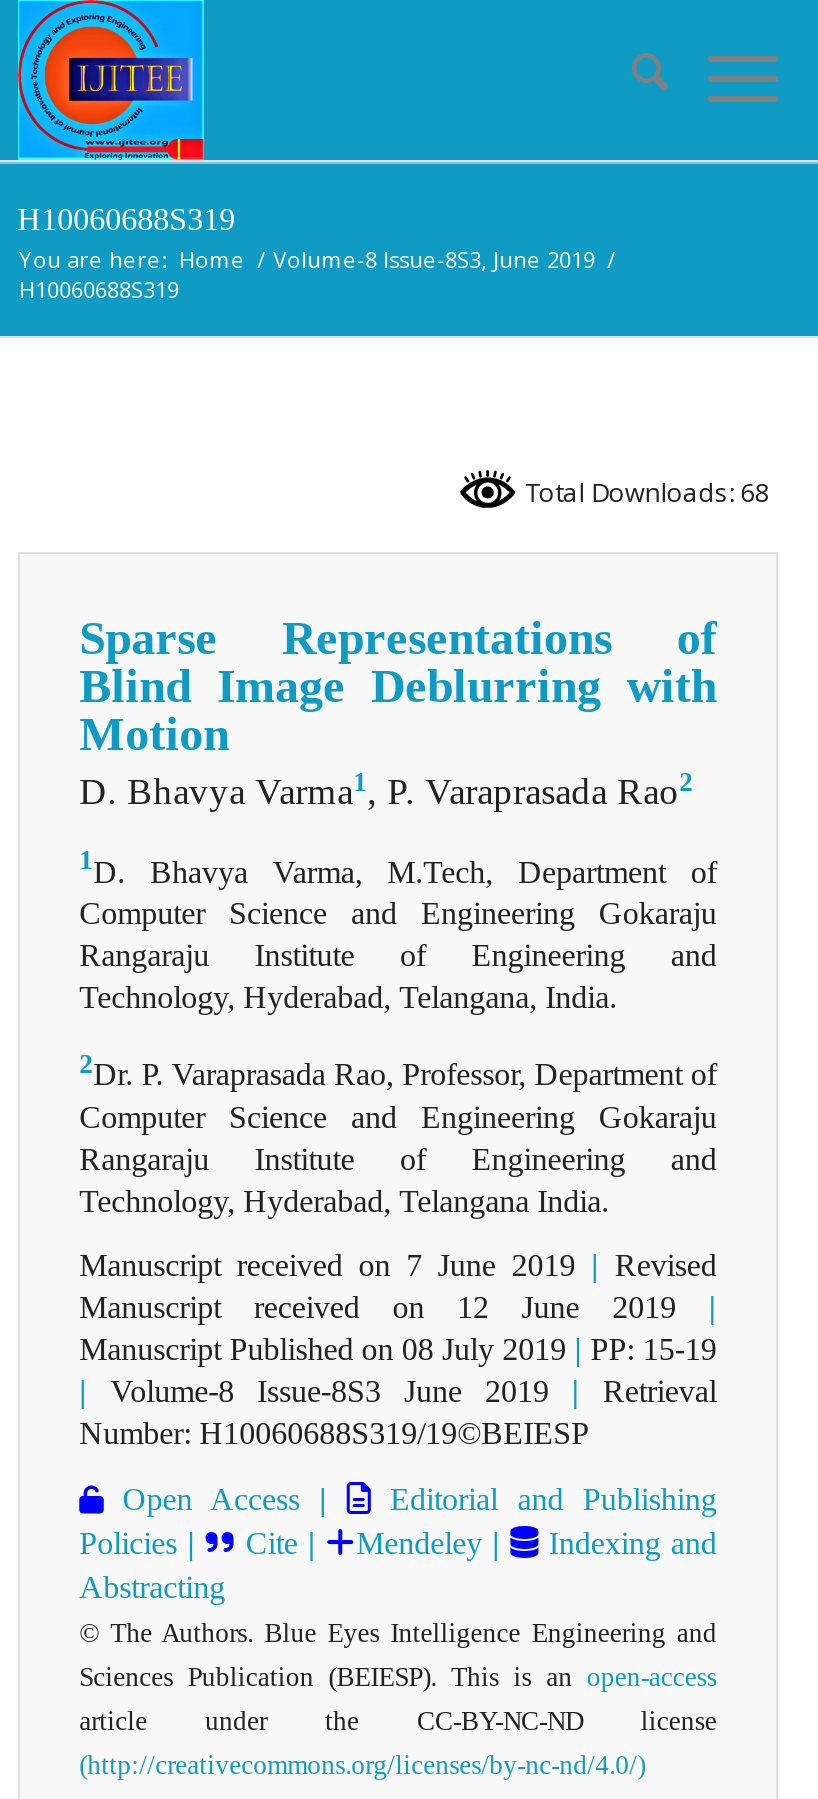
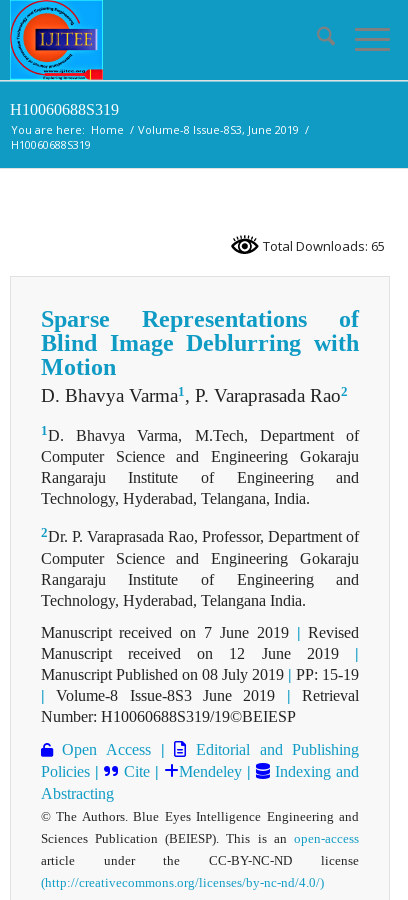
- Total Downloads: 68
+ Total Downloads: 65
